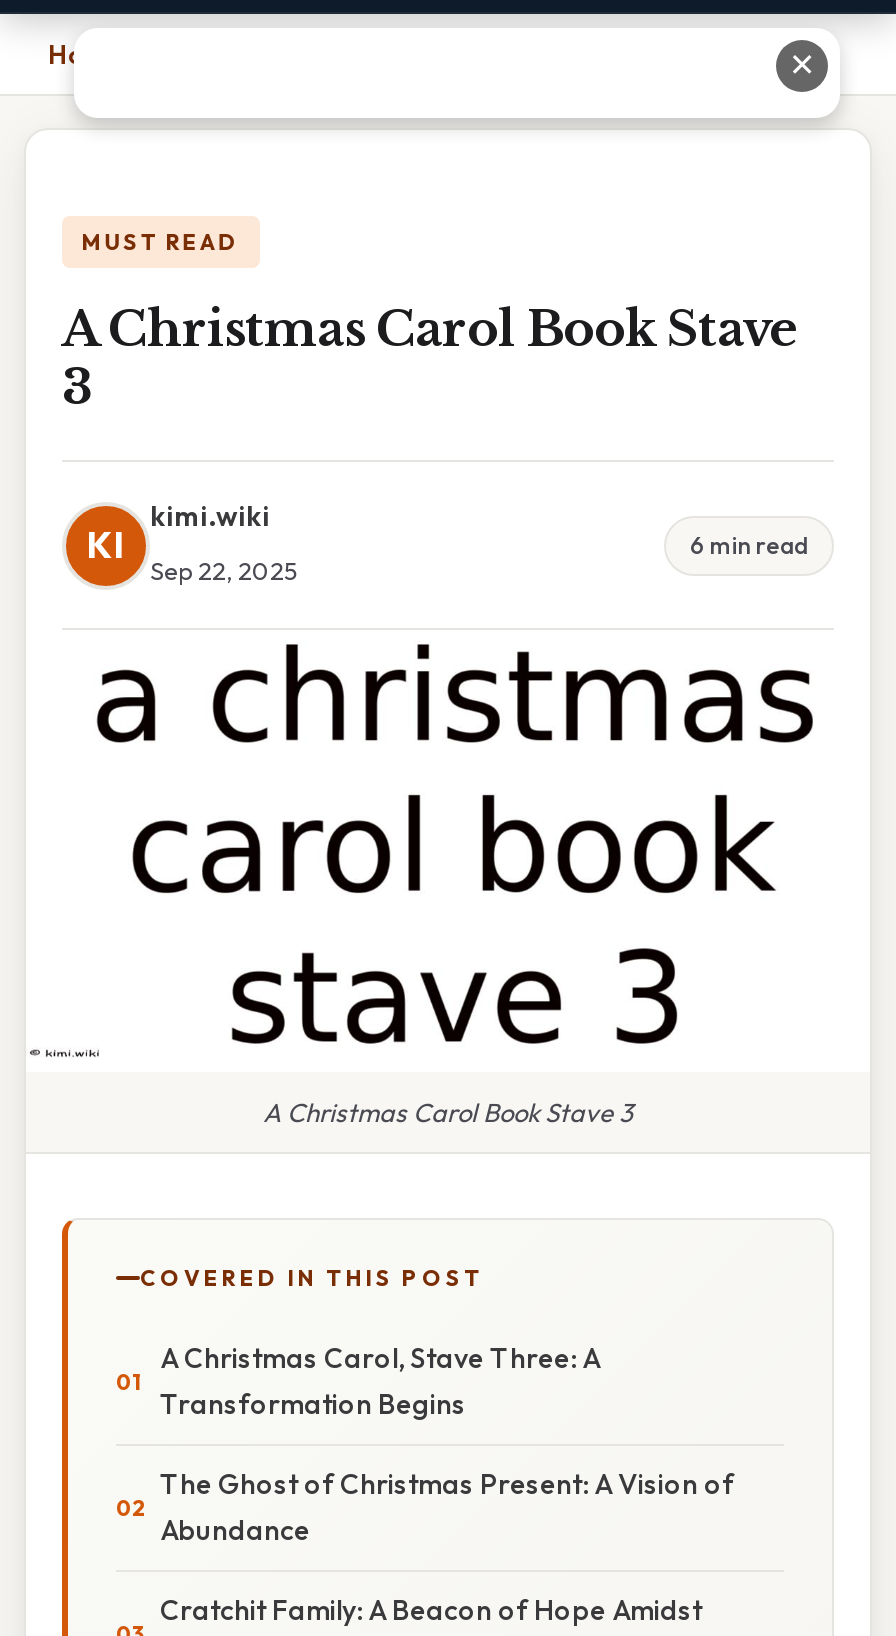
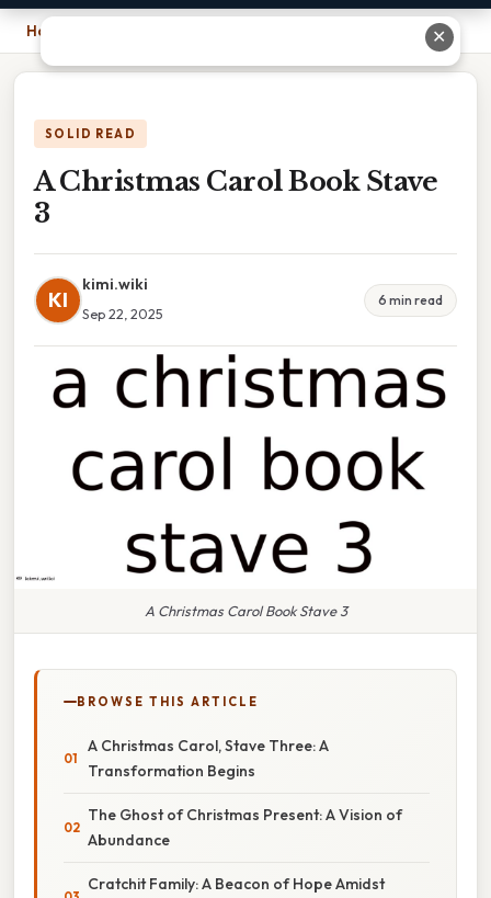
- MUST READ
+ SOLID READ

- COVERED IN THIS POST
+ BROWSE THIS ARTICLE
